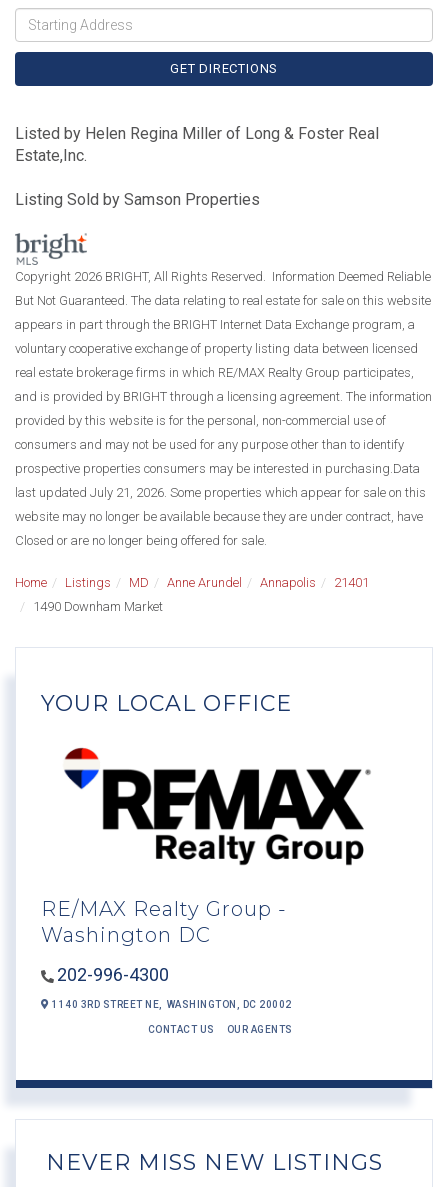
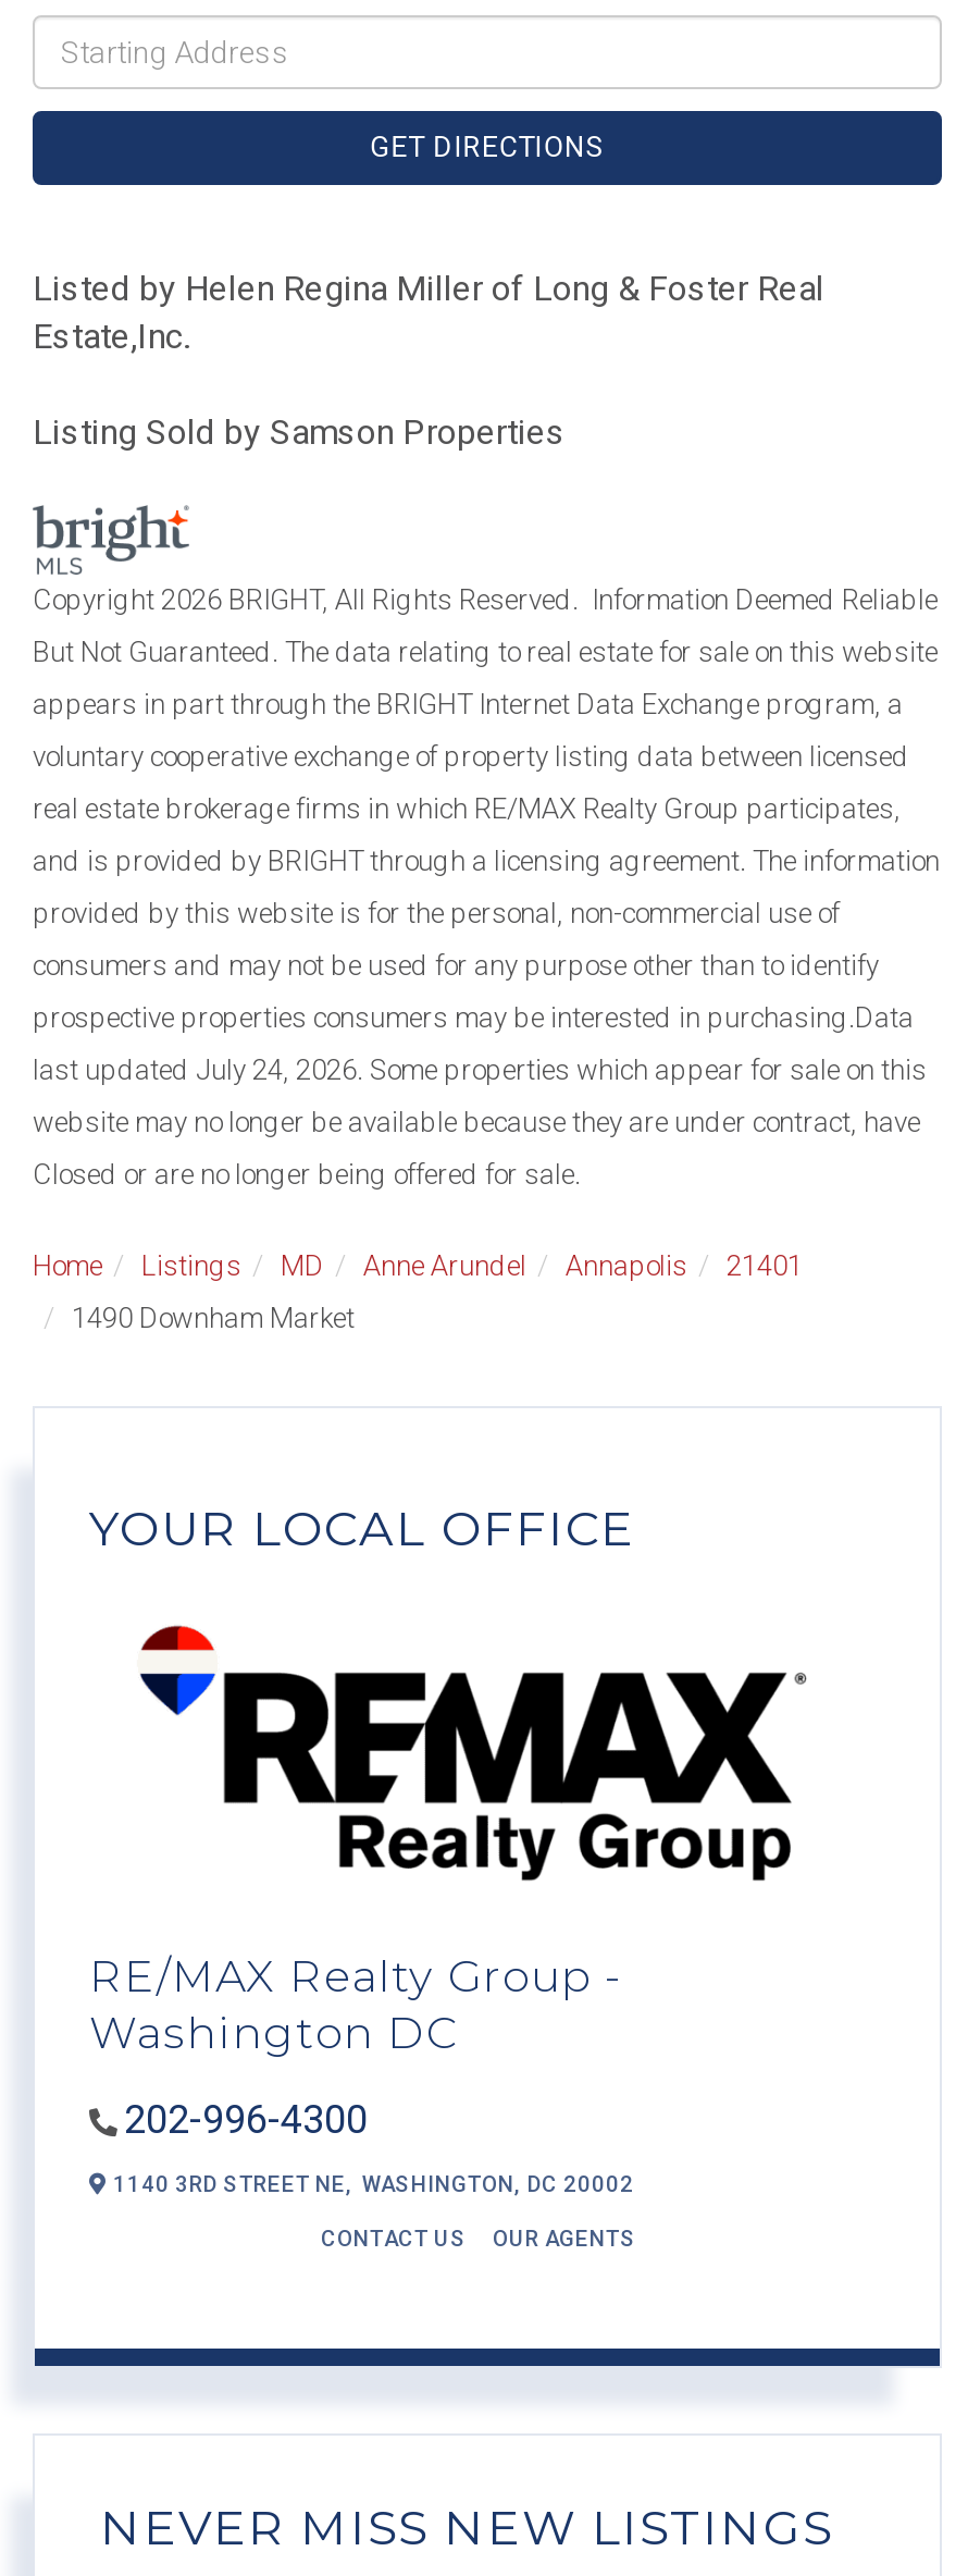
- last updated July 21, 2026. Some properties which appear for sale on this
+ last updated July 24, 2026. Some properties which appear for sale on this
